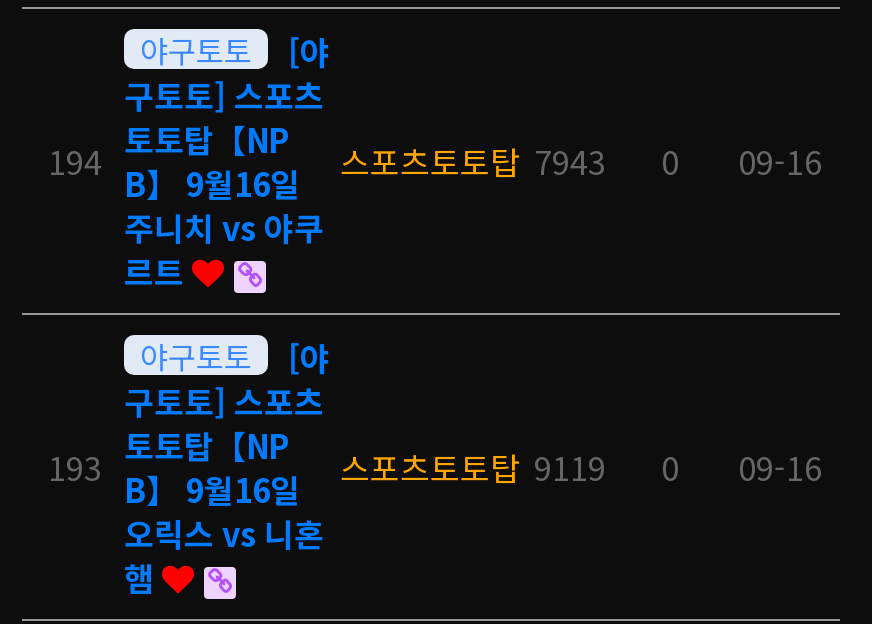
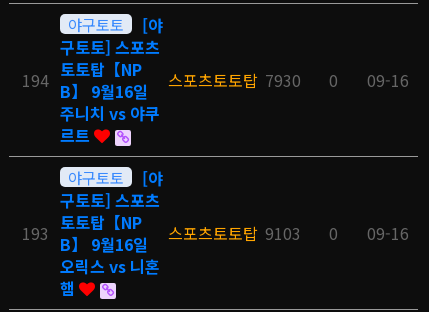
- 스포츠토토탑 7943
+ 스포츠토토탑 7930

- 스포츠토토탑 9119
+ 스포츠토토탑 9103
